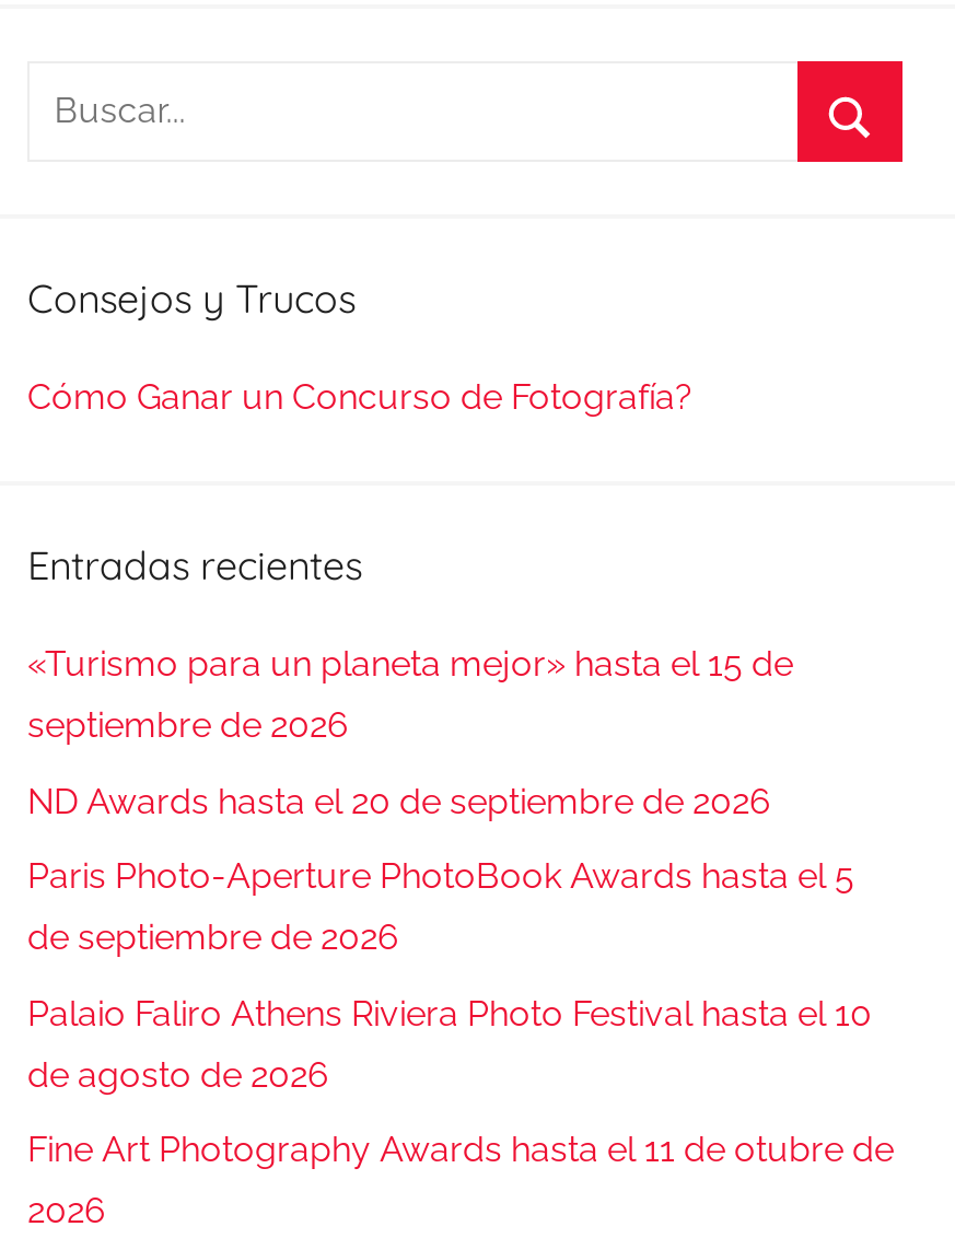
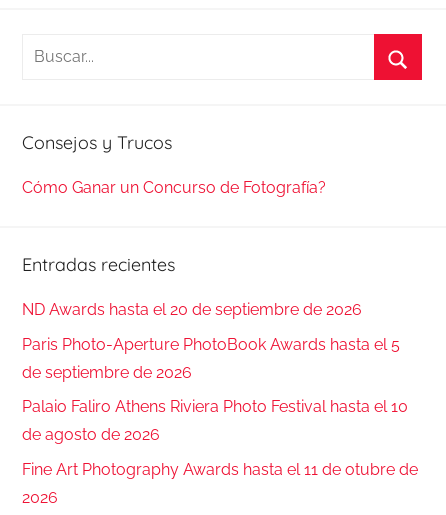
- «Turismo para un planeta mejor» hasta el 15 de
- septiembre de 2026
